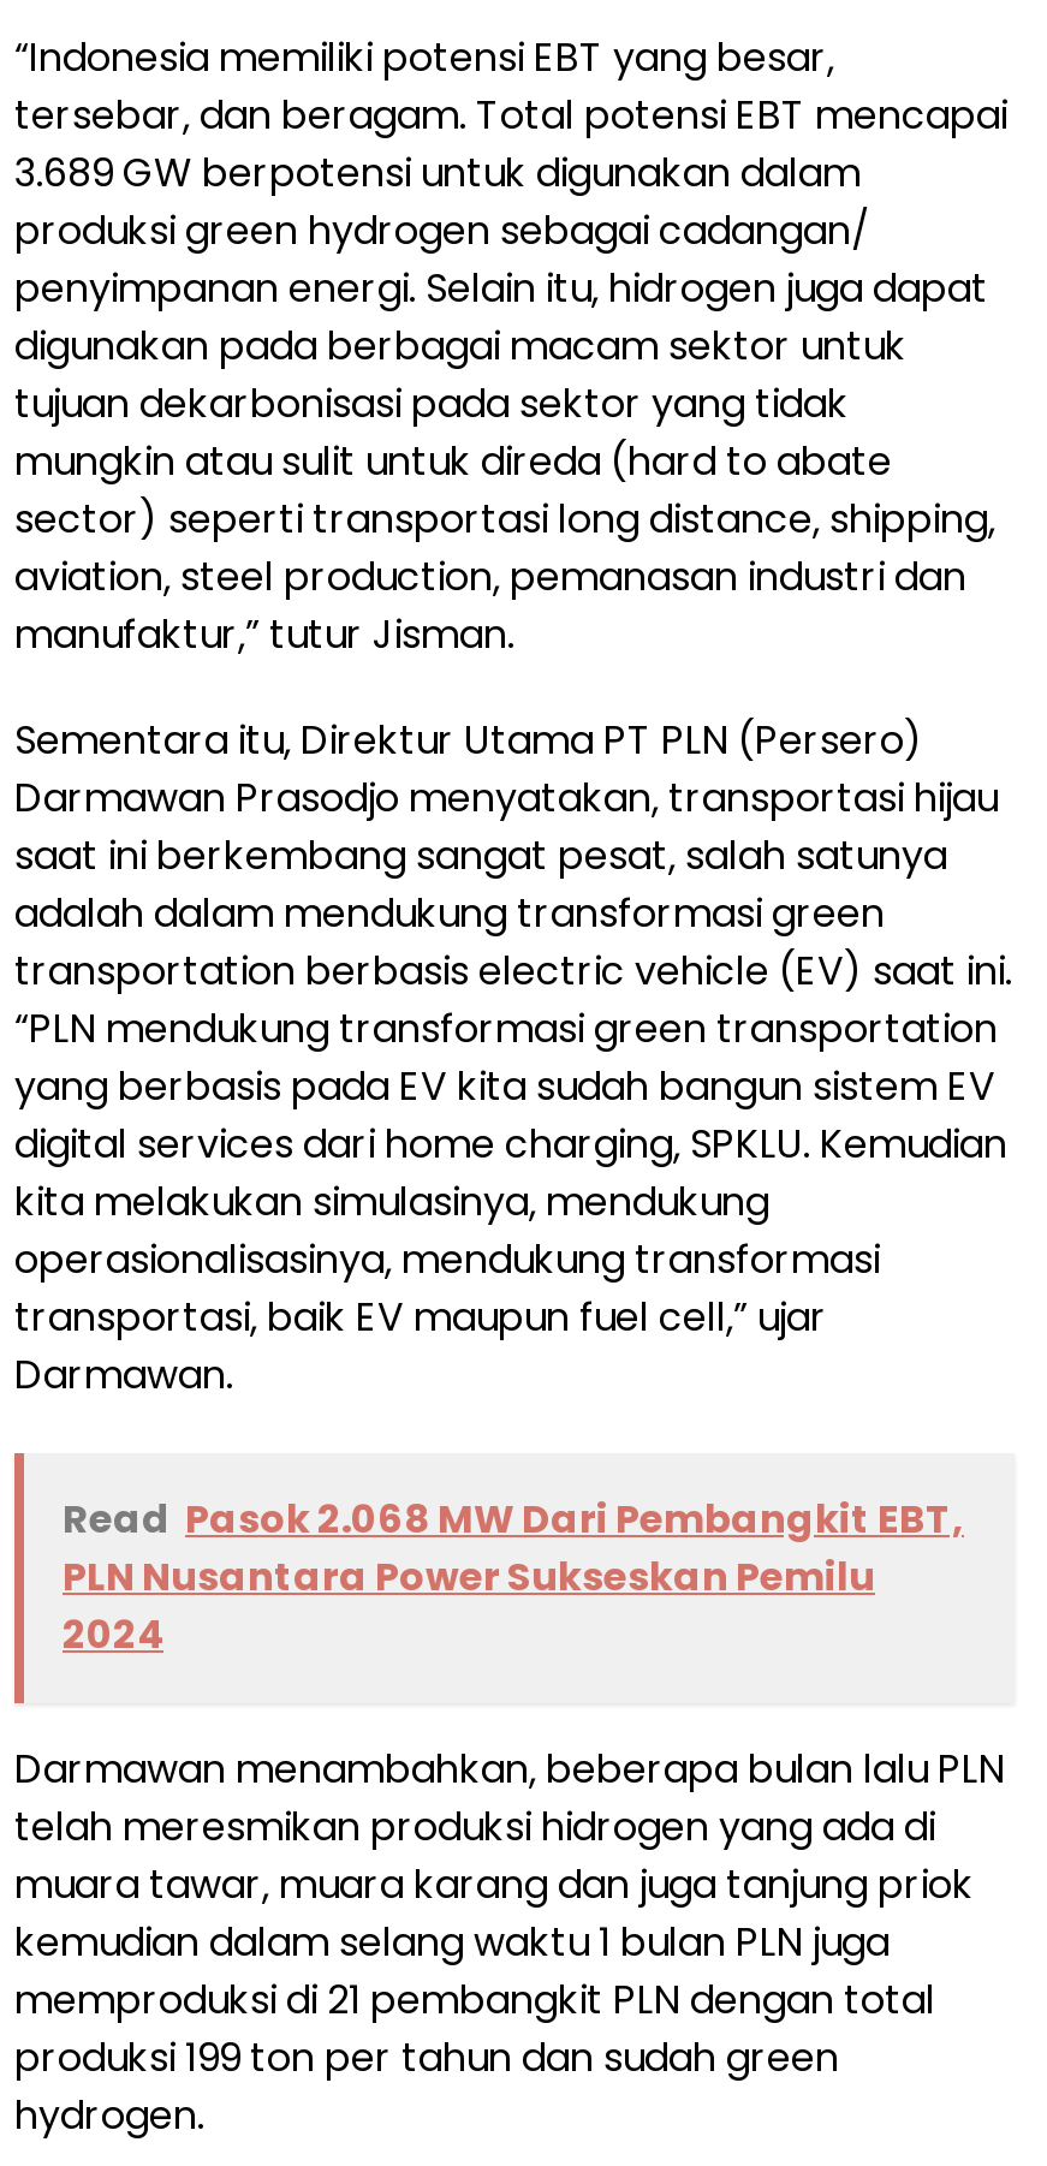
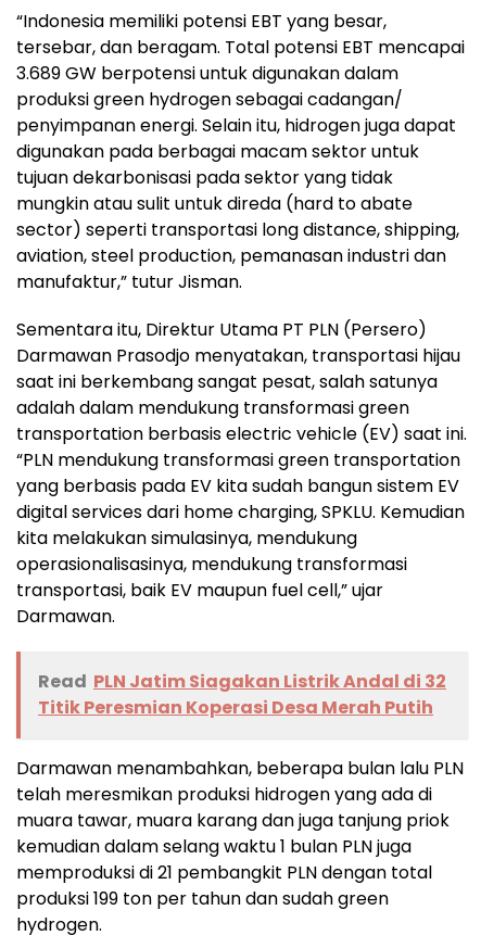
- Read Pasok 2.068 MW Dari Pembangkit EBT,
- PLN Nusantara Power Sukseskan Pemilu
- 2024
+ Read PLN Jatim Siagakan Listrik Andal di 32
+ Titik Peresmian Koperasi Desa Merah Putih
